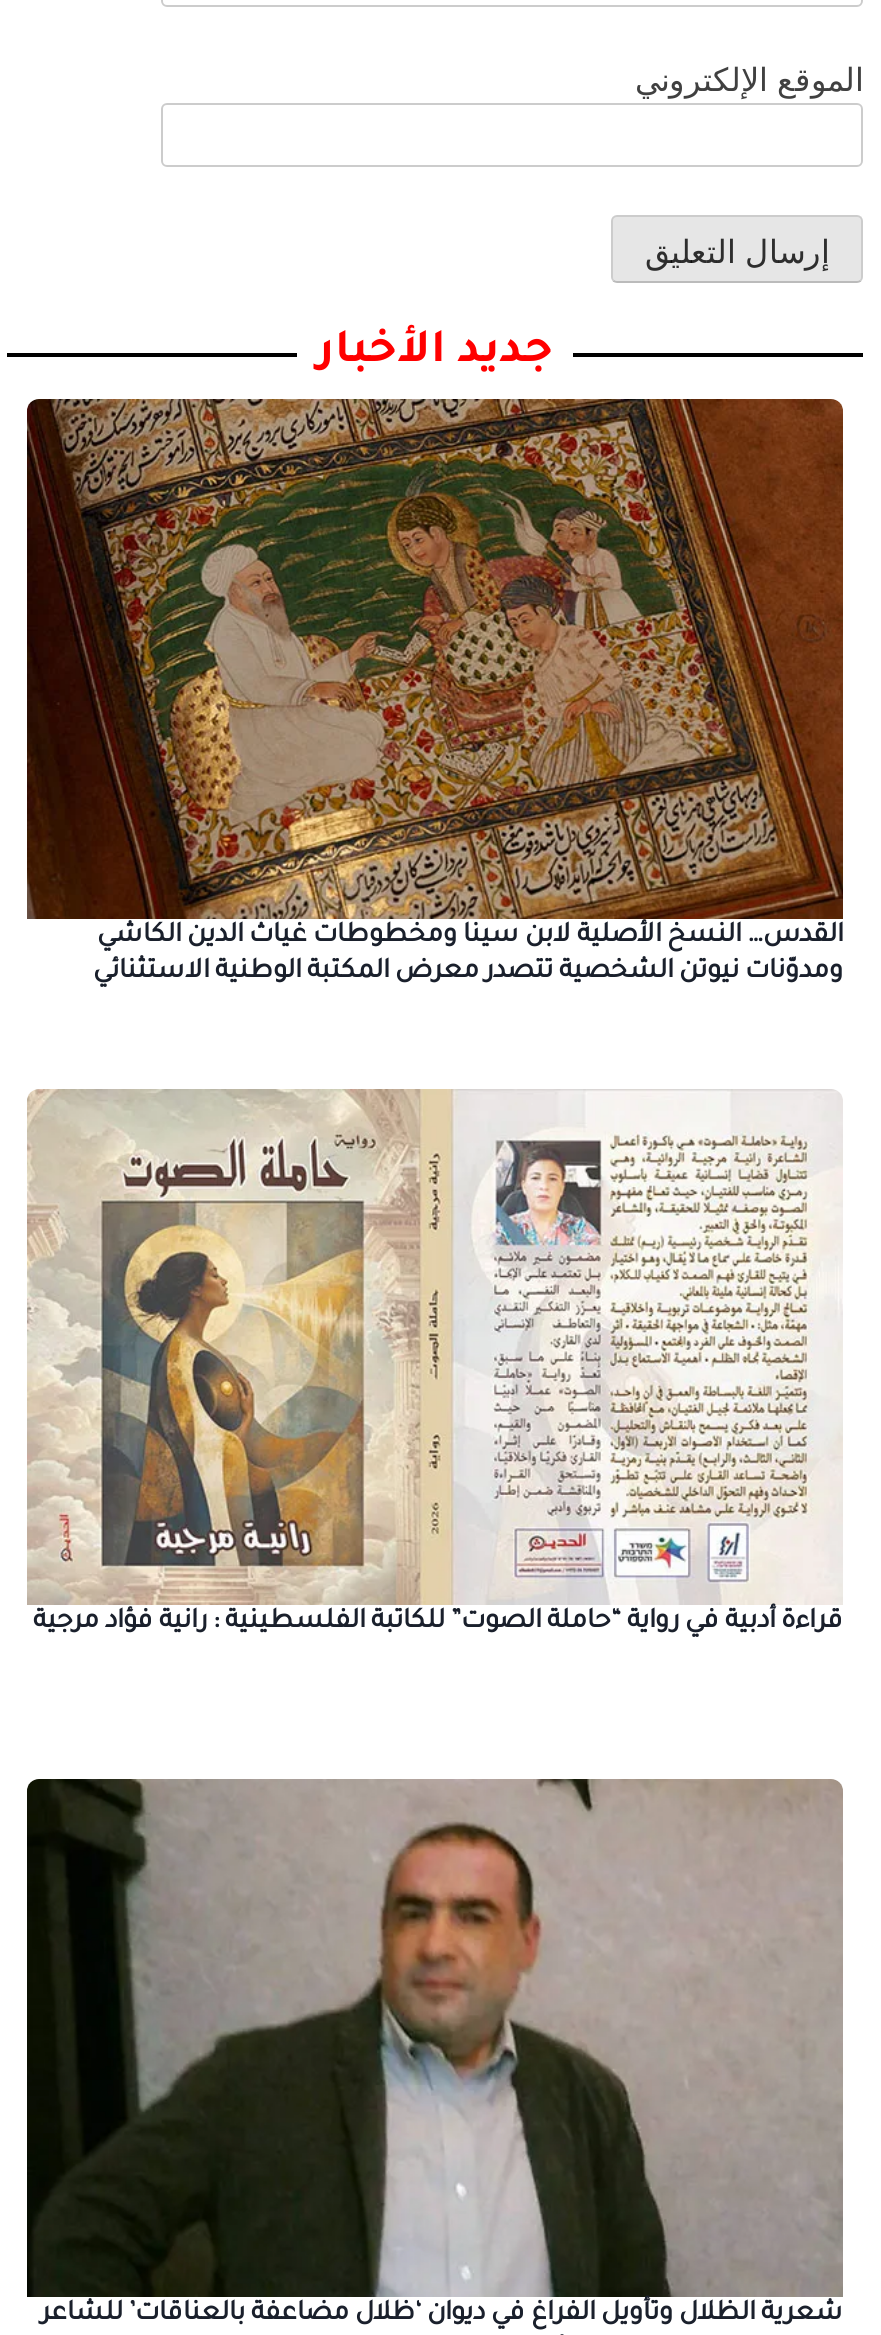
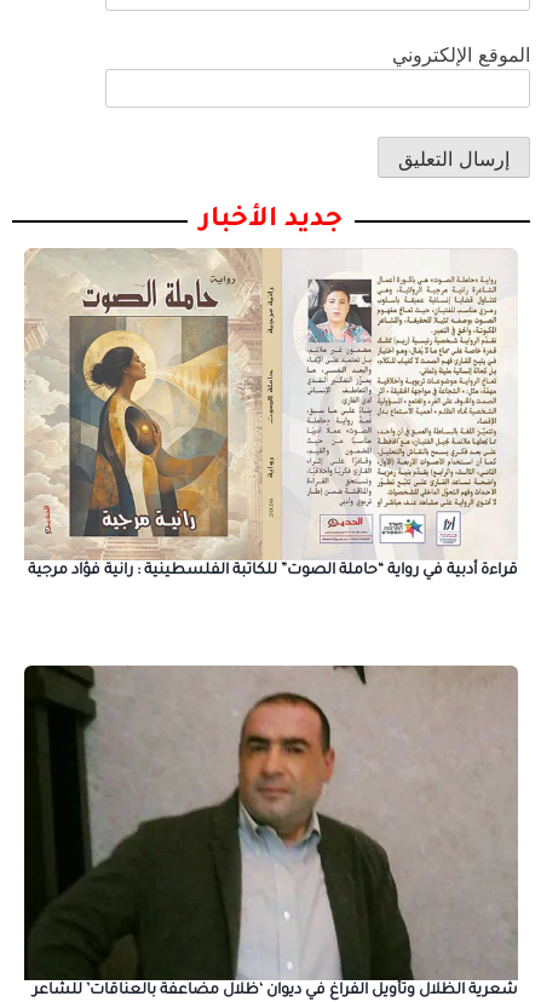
- [image]
- القدس… النسخ الأصلية لابن سينا ومخطوطات غياث الدين الكاشي
- ومدوّنات نيوتن الشخصية تتصدر معرض المكتبة الوطنية الاستثنائي
